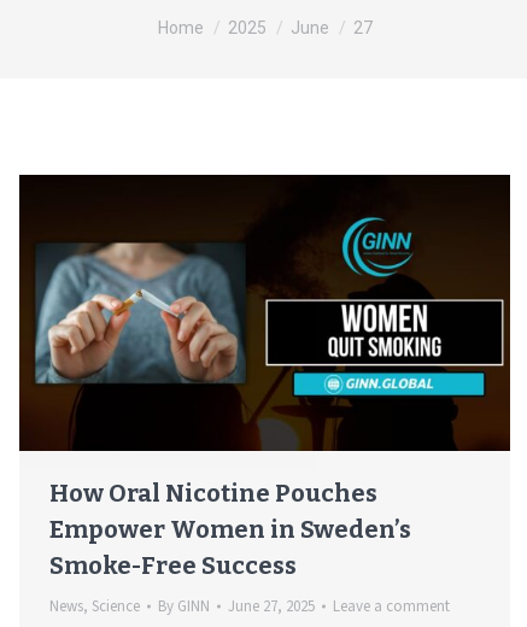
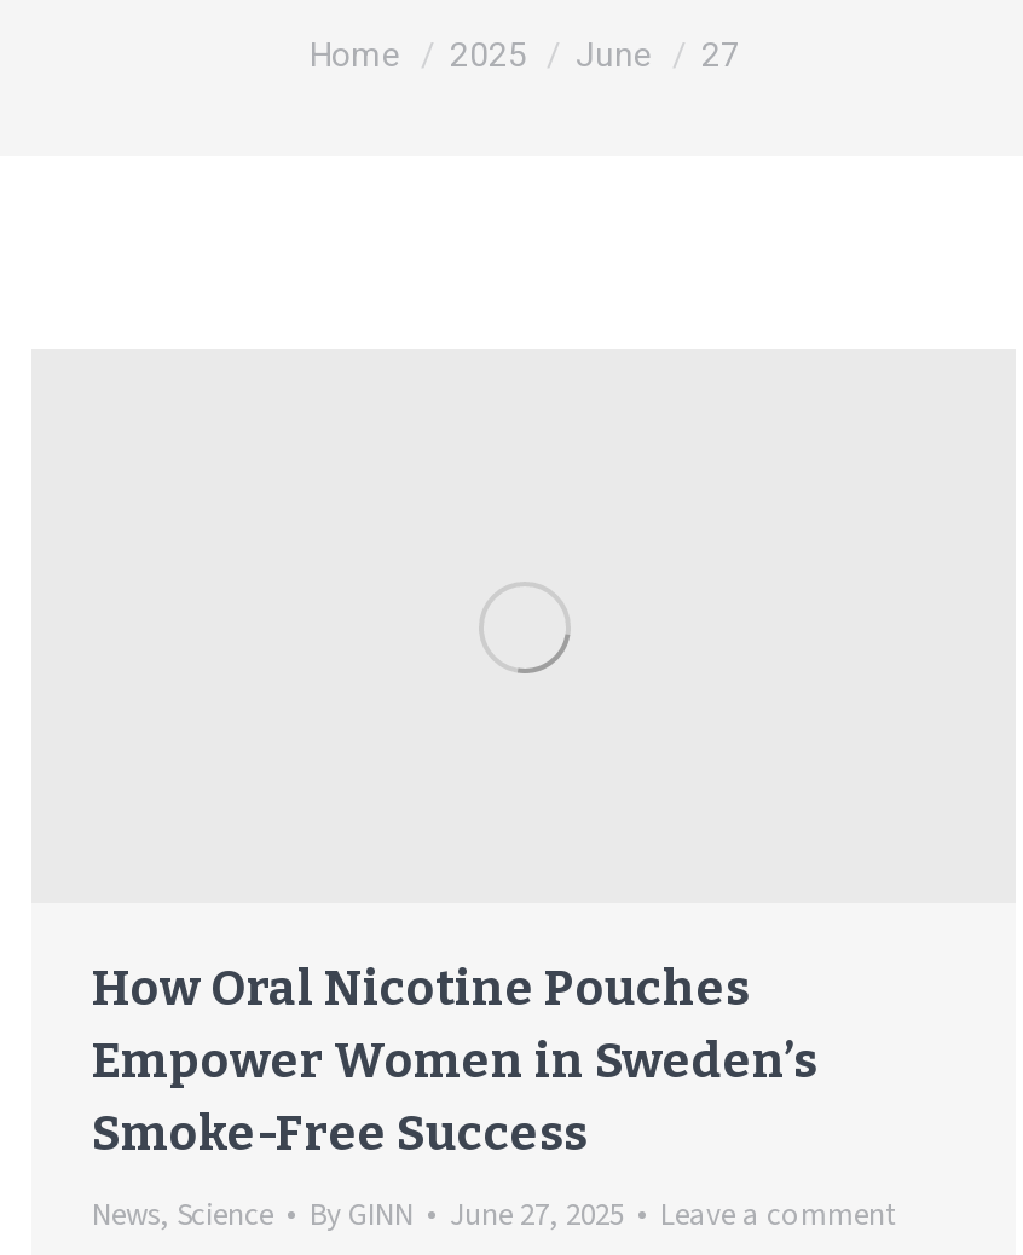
- [image]
